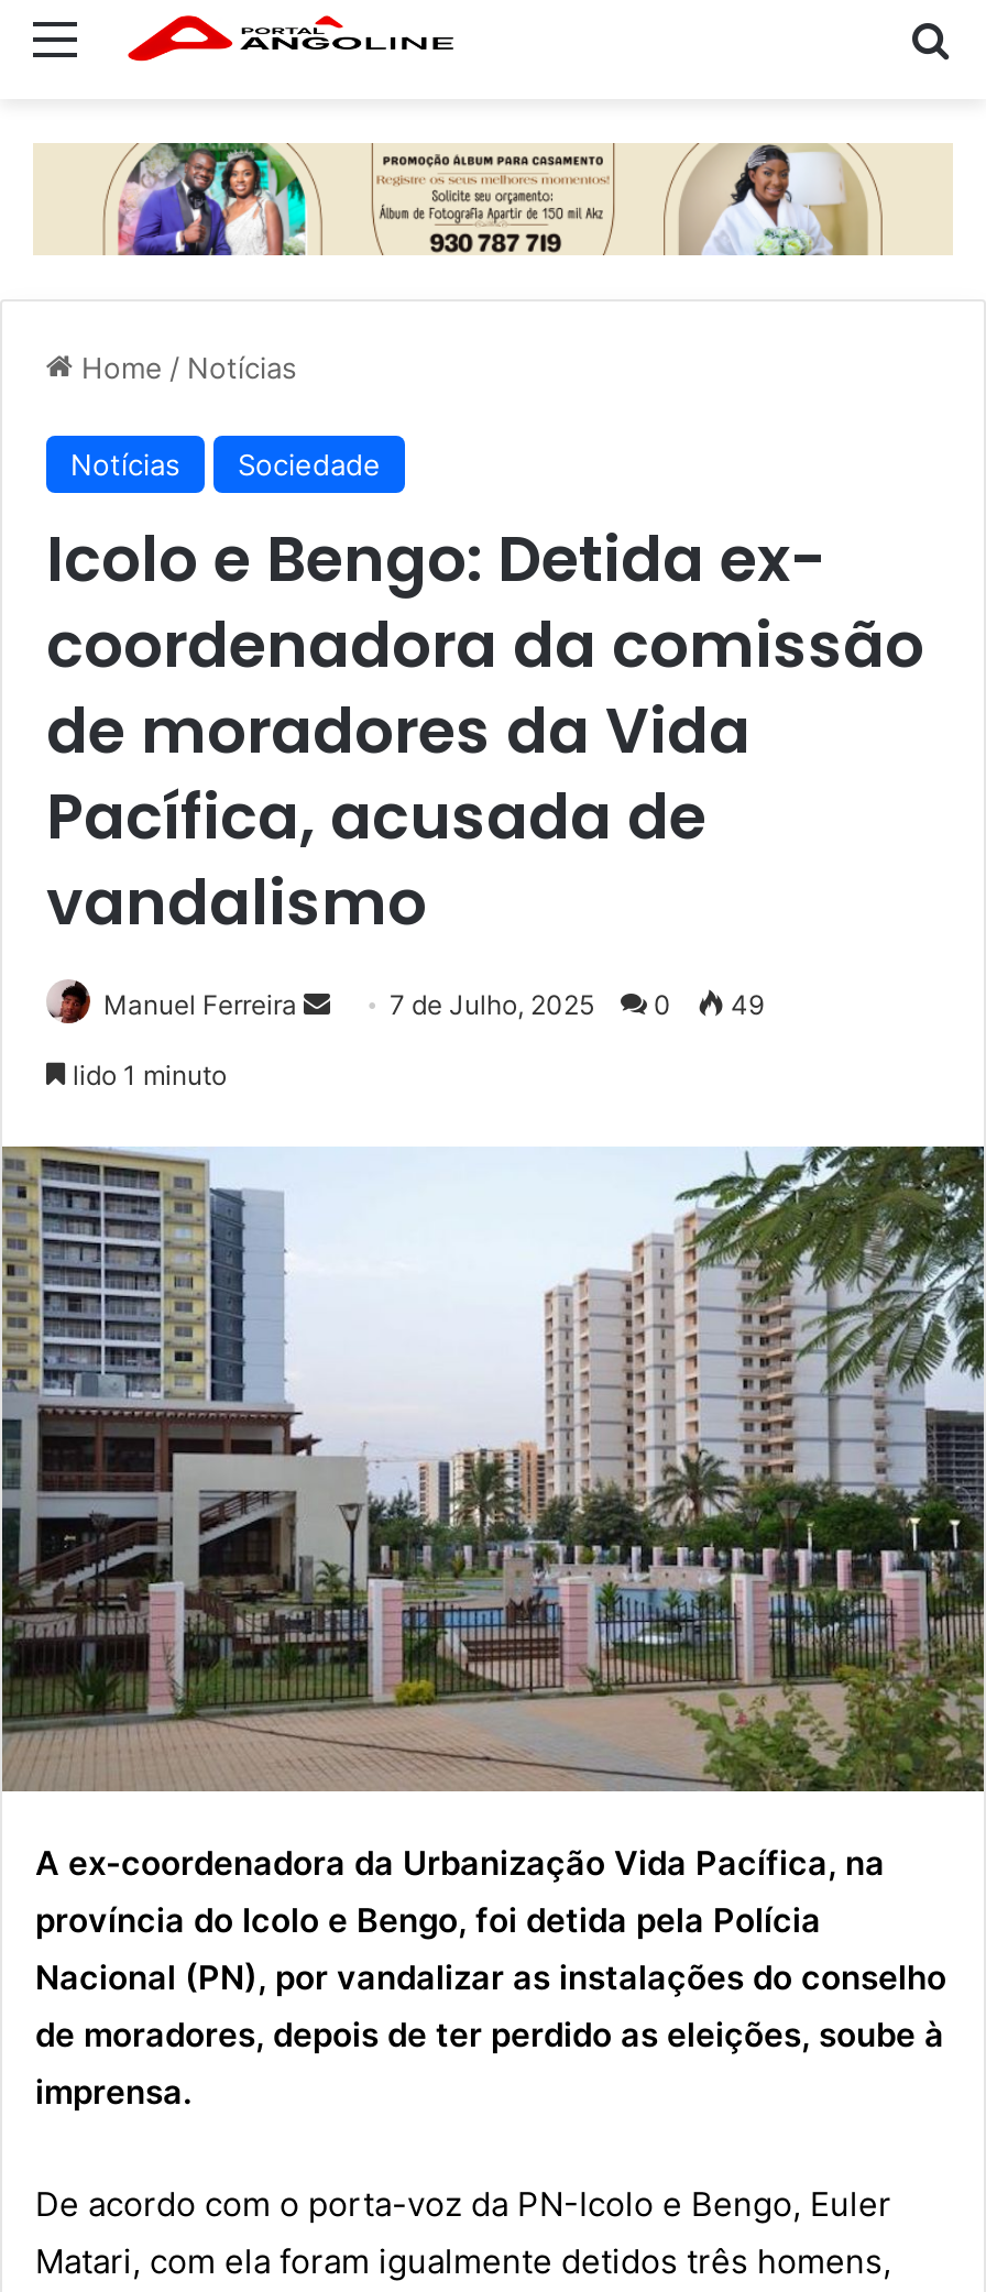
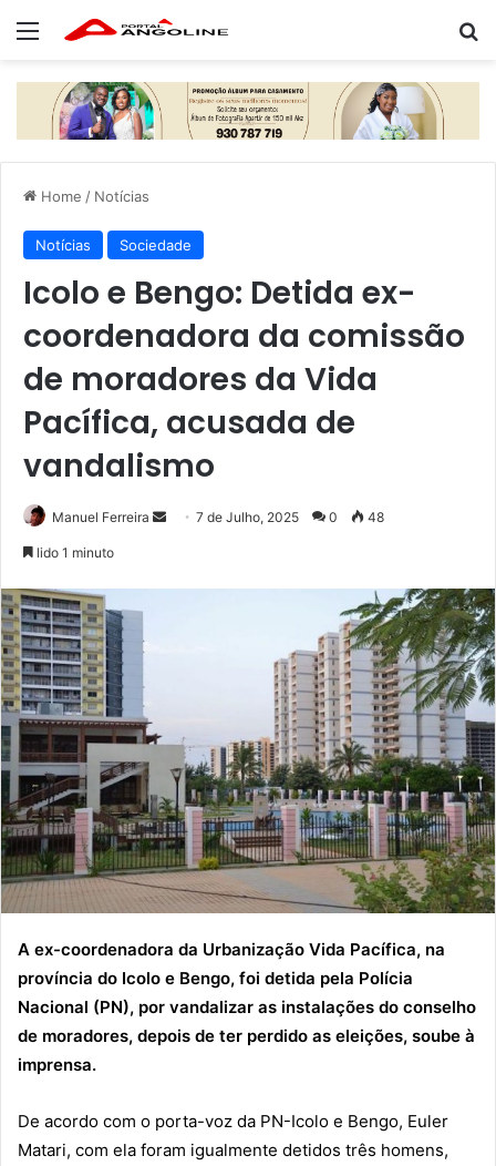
- 49
+ 48
